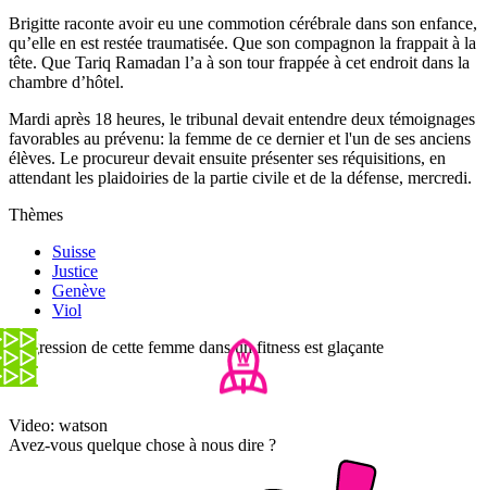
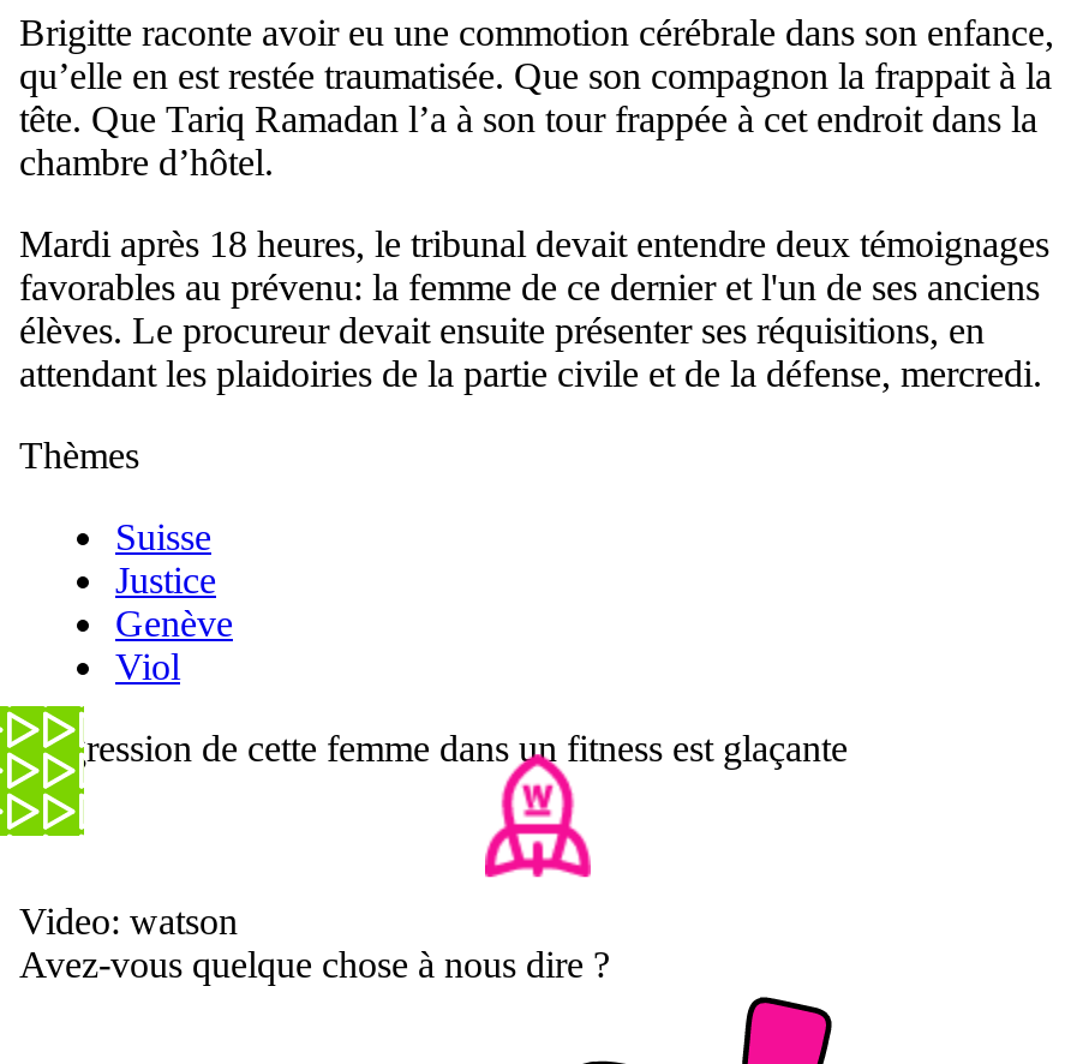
- [image]
+ [image]
